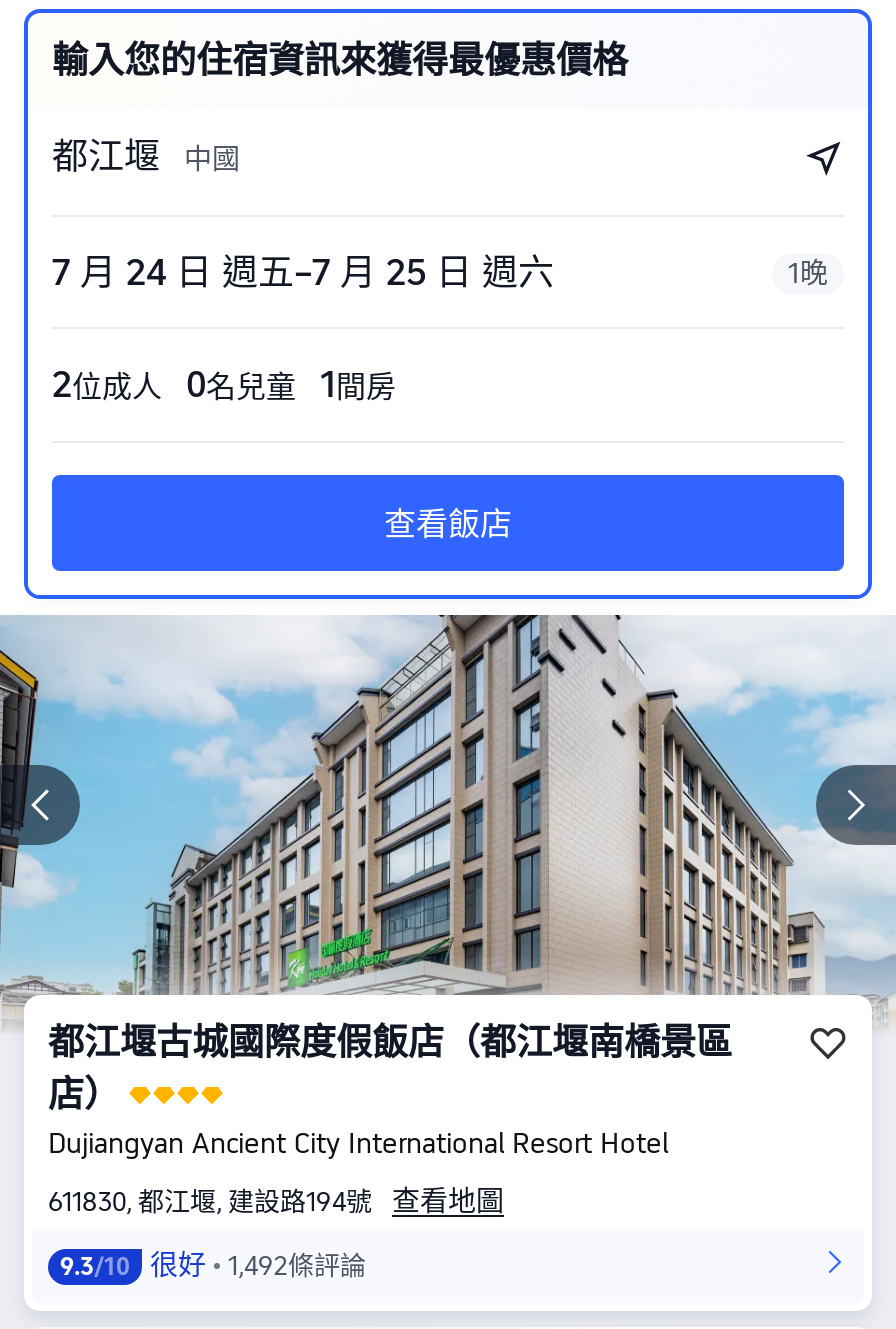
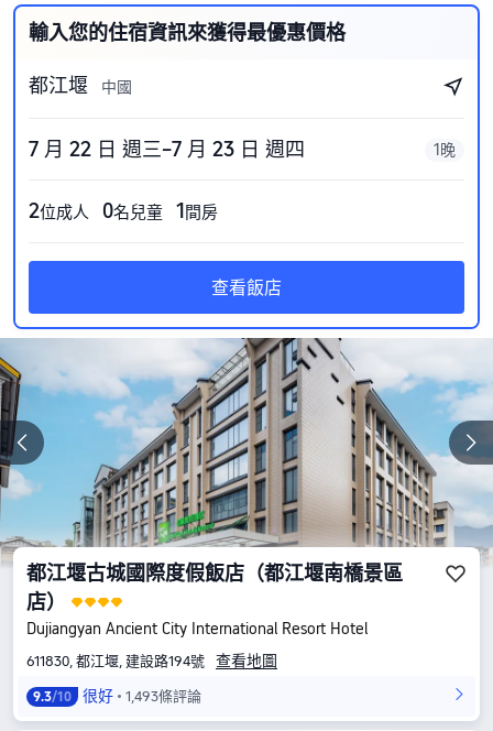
- 7 月 24 日 週五–7 月 25 日 週六
+ 7 月 22 日 週三–7 月 23 日 週四

- 9.3/10 很好 1,492條評論
+ 9.3/10 很好 1,493條評論
